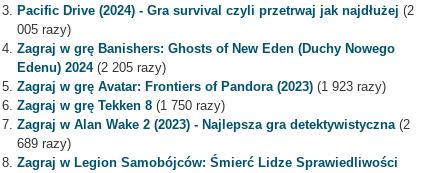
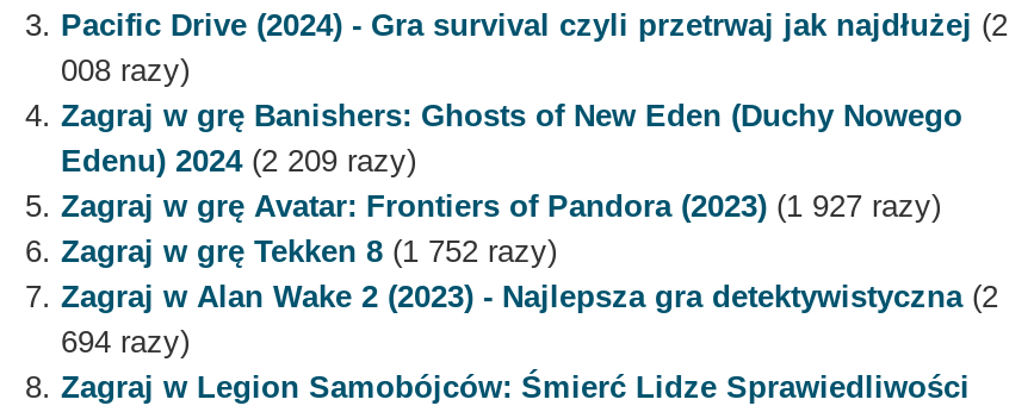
- 005 razy)
+ 008 razy)

- Edenu) 2024 (2 205 razy)
+ Edenu) 2024 (2 209 razy)

- Zagraj w grę Avatar: Frontiers of Pandora (2023) (1 923 razy)
+ Zagraj w grę Avatar: Frontiers of Pandora (2023) (1 927 razy)

- Zagraj w grę Tekken 8 (1 750 razy)
+ Zagraj w grę Tekken 8 (1 752 razy)

- 689 razy)
+ 694 razy)
